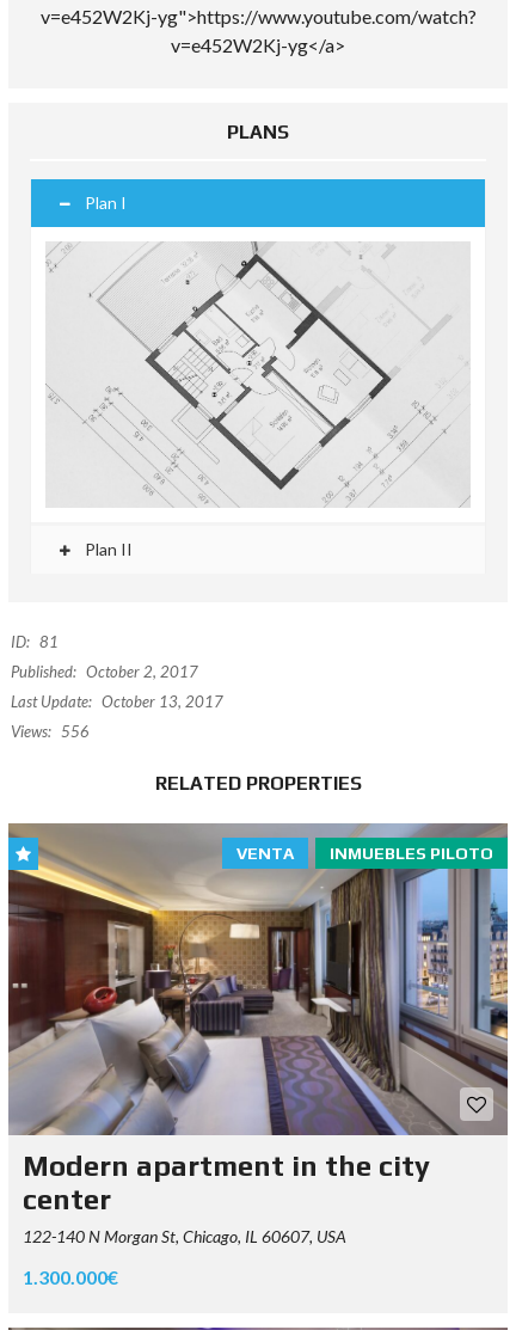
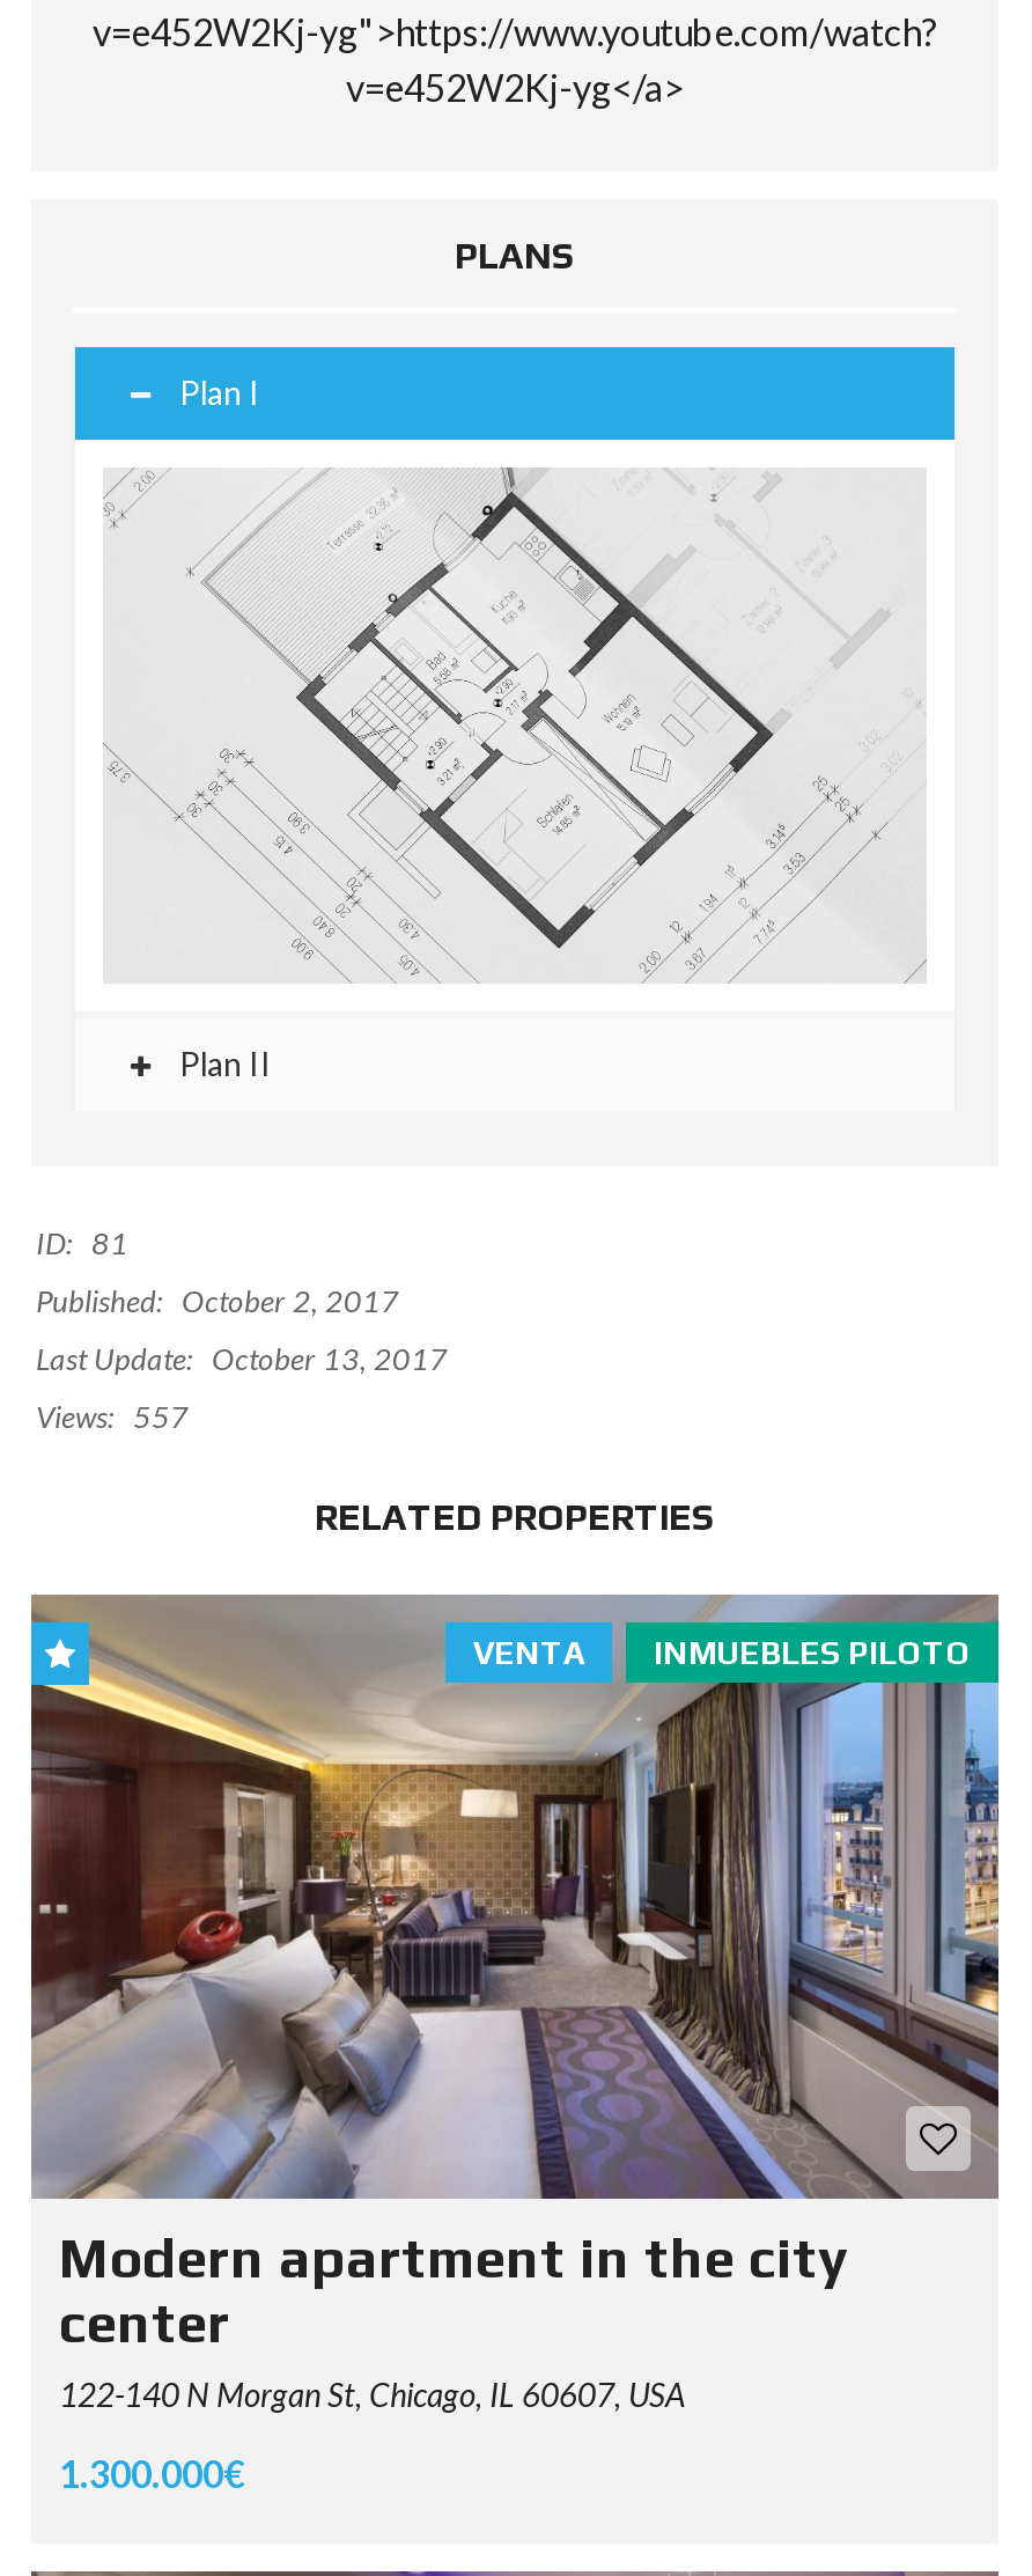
- Views: 556
+ Views: 557
